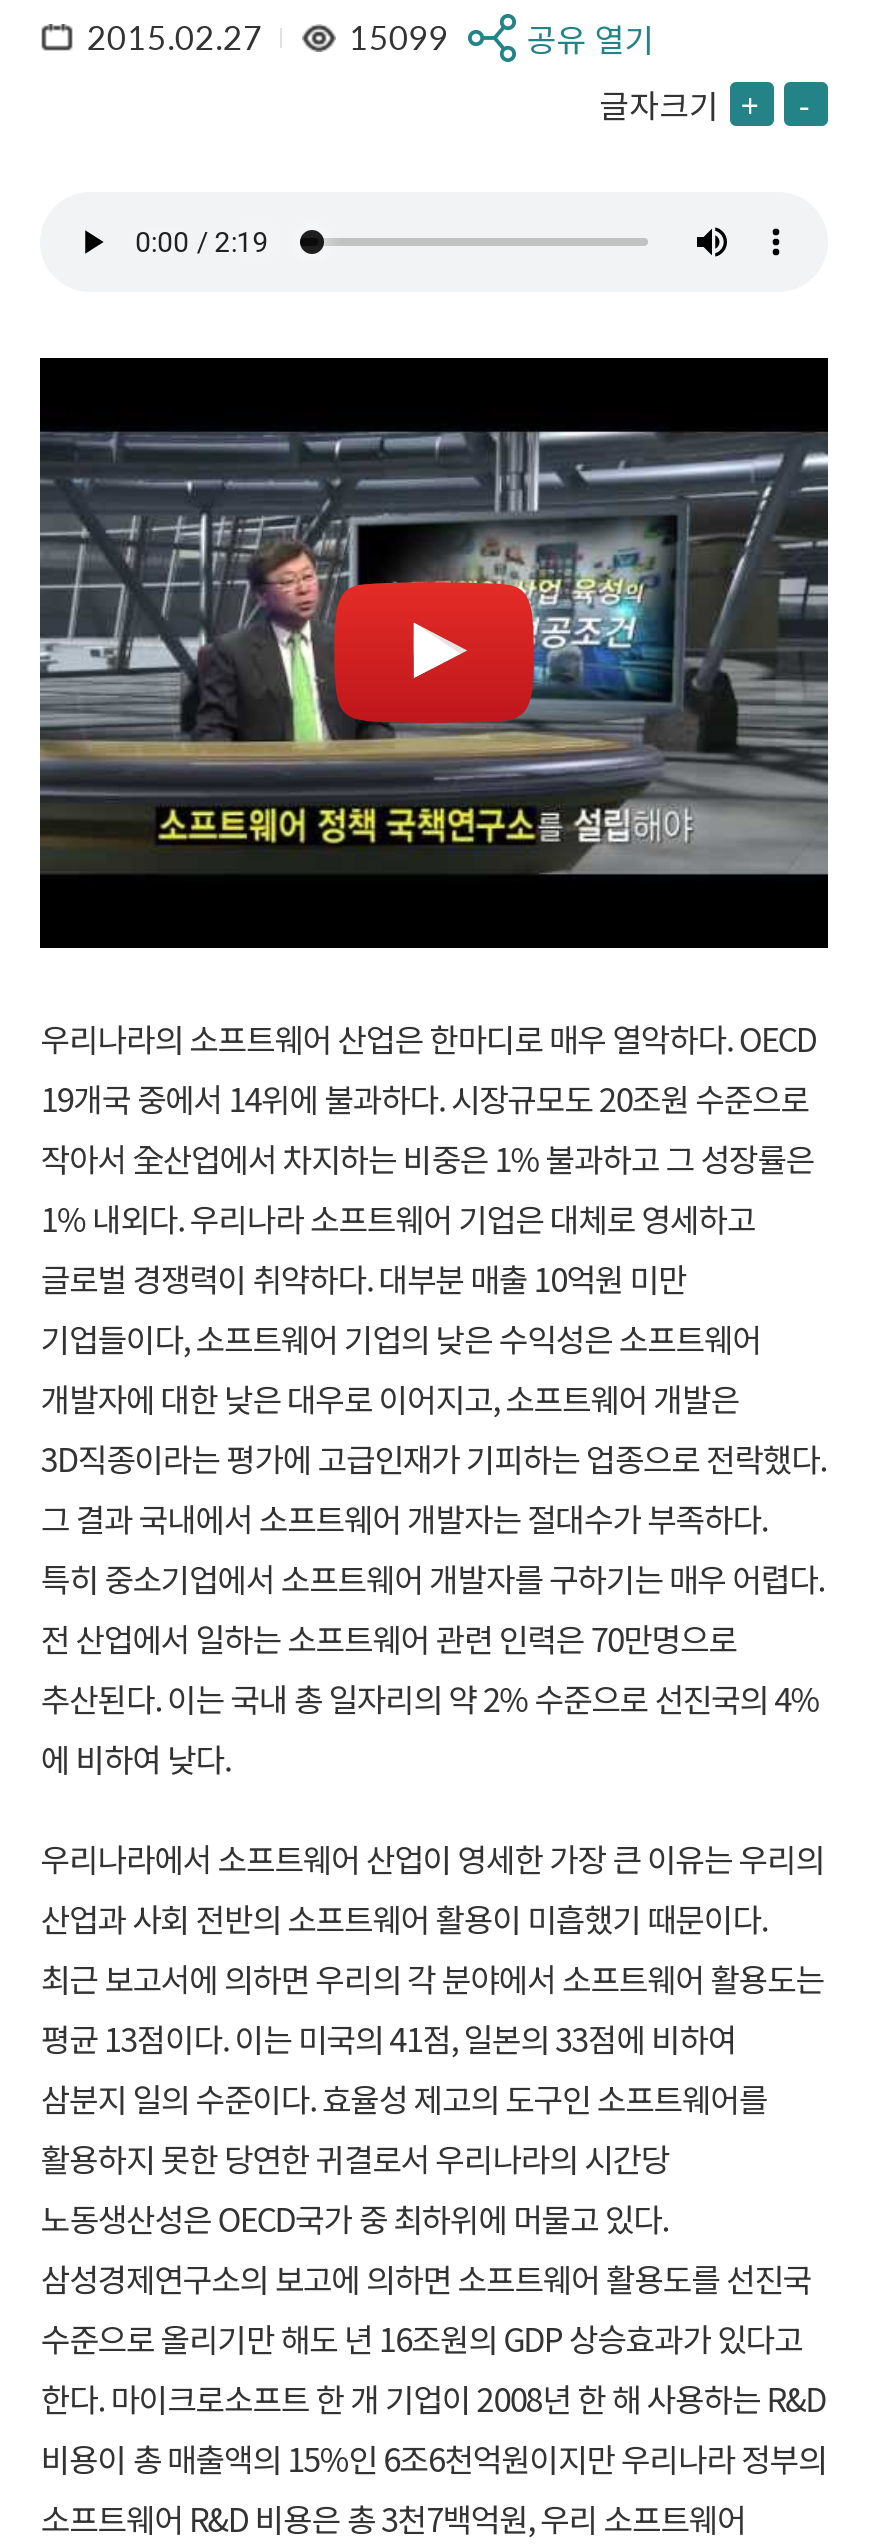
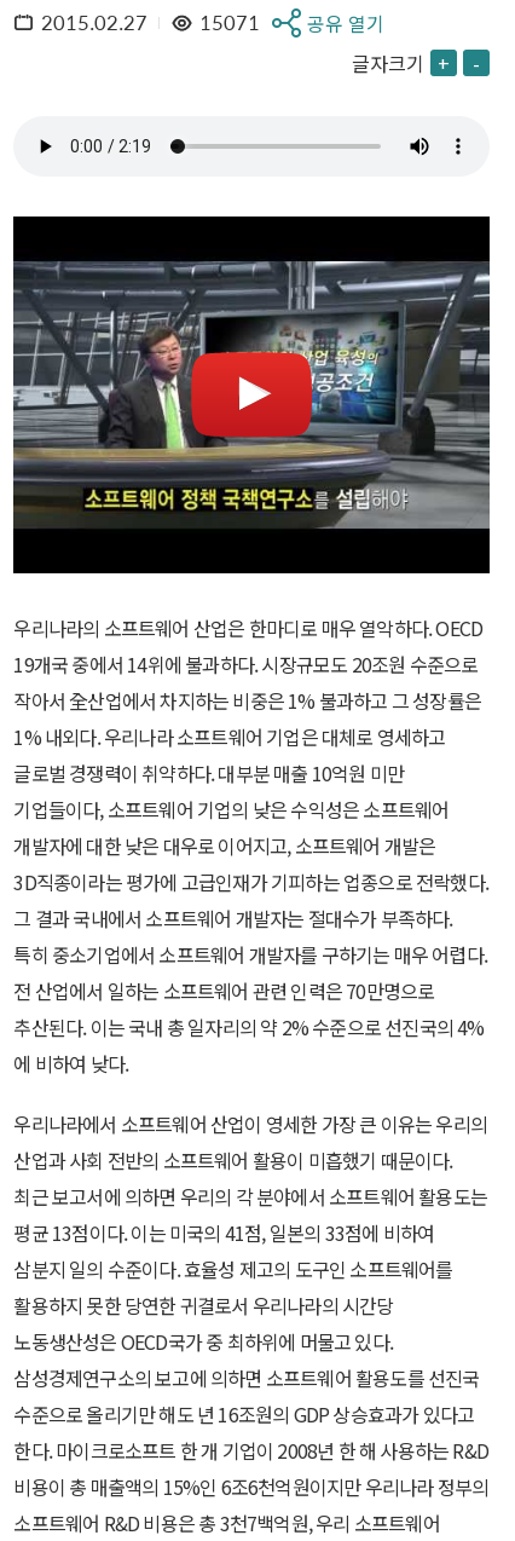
- 2015.02.27 15099 공유 열기
+ 2015.02.27 15071 공유 열기
